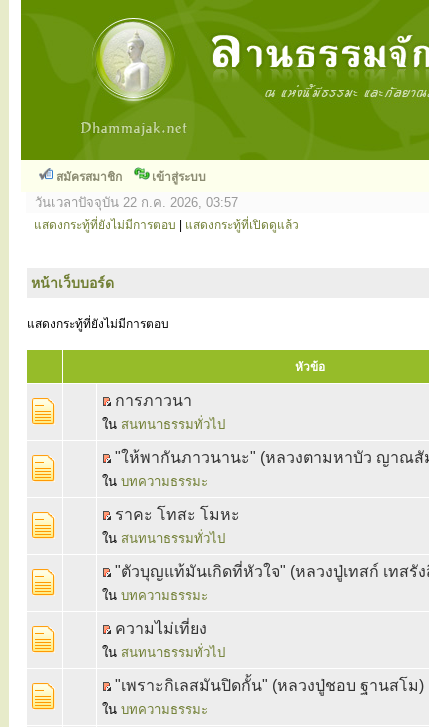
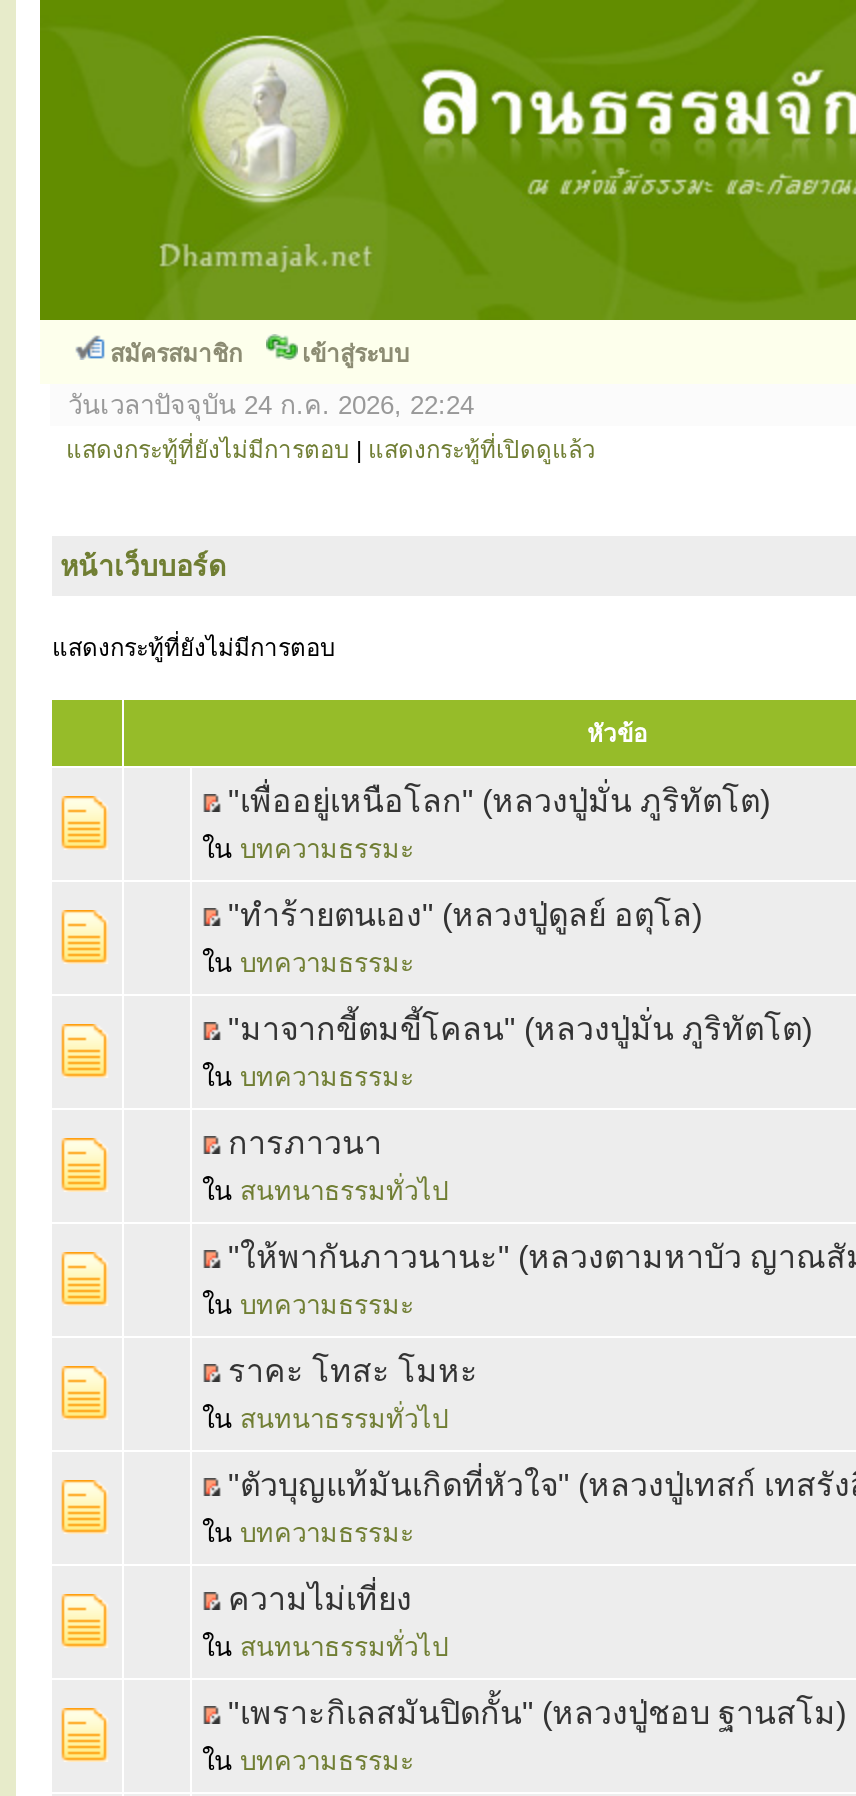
- วันเวลาปัจจุบัน 22 ก.ค. 2026, 03:57
+ วันเวลาปัจจุบัน 24 ก.ค. 2026, 22:24

+ "เพื่ออยู่เหนือโลก" (หลวงปู่มั่น ภูริทัตโต)
+ ในบทความธรรมะ
+ "ทำร้ายตนเอง" (หลวงปู่ดูลย์ อตุโล)
+ ในบทความธรรมะ
+ "มาจากขี้ตมขี้โคลน" (หลวงปู่มั่น ภูริทัตโต)
+ ในบทความธรรมะ
